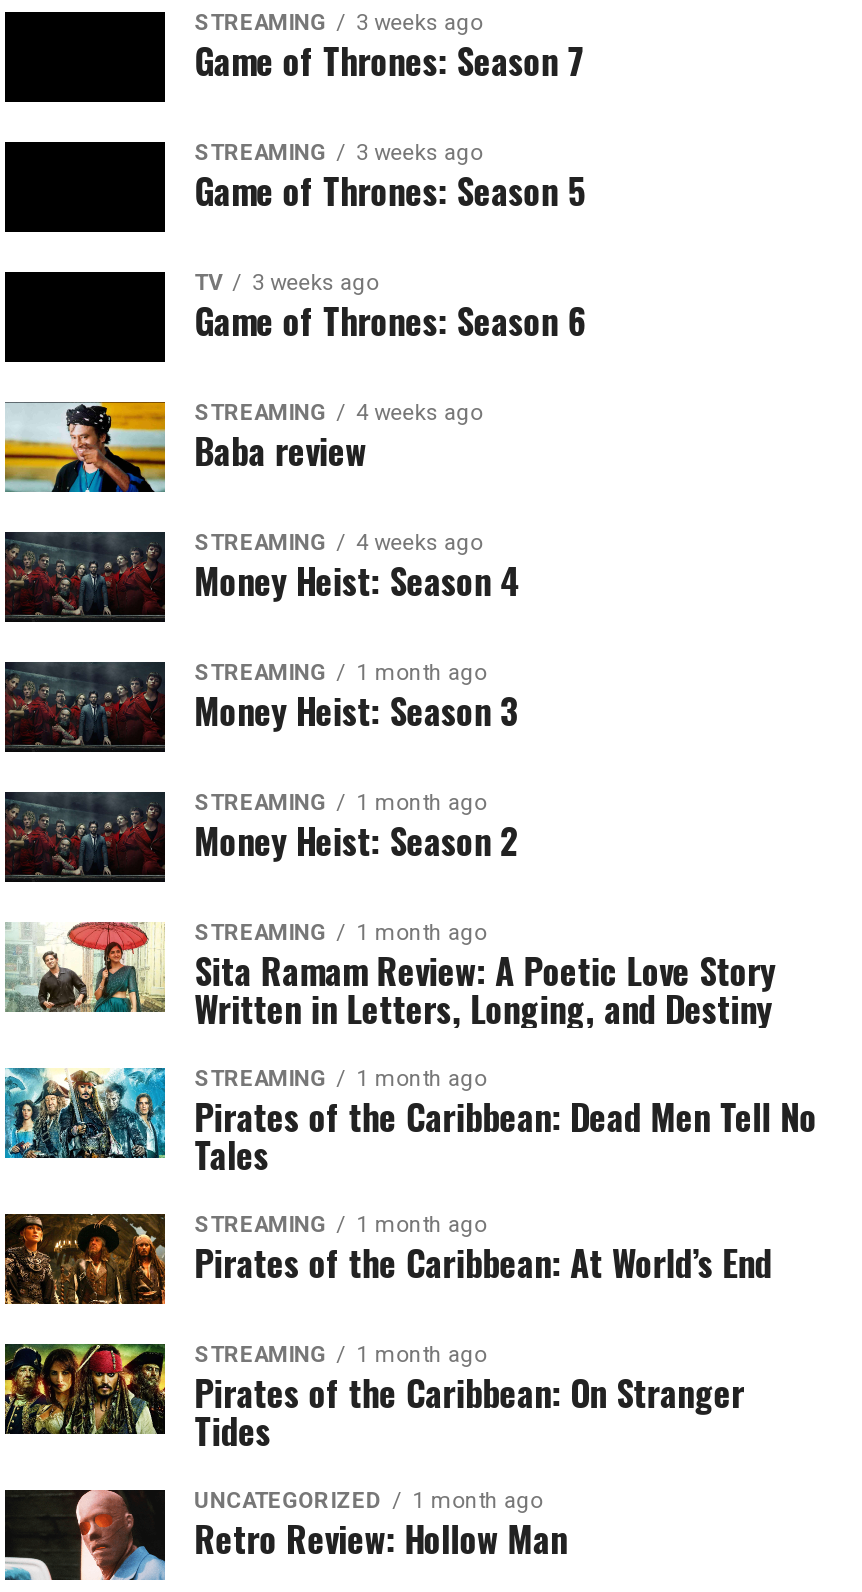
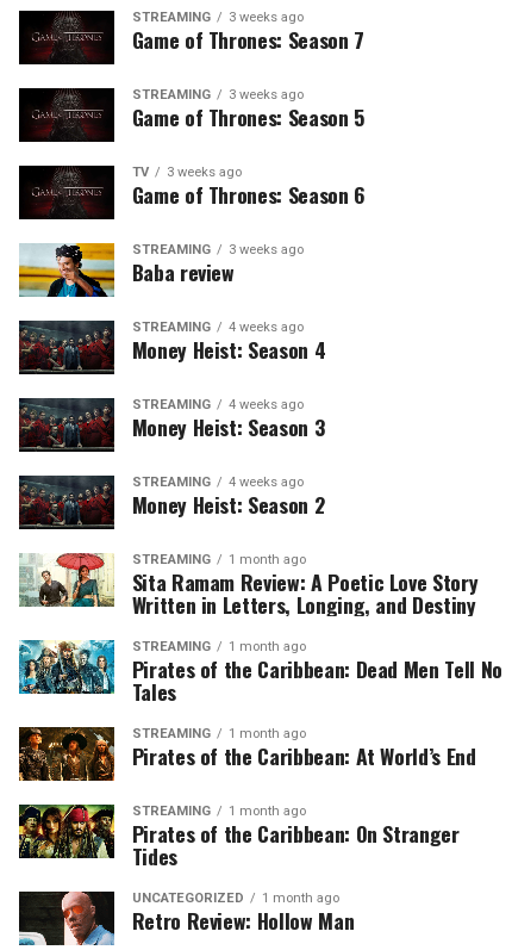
+ [image]

+ [image]

+ [image]

- STREAMING 4 weeks ago
+ STREAMING 3 weeks ago

- STREAMING 1 month ago
+ STREAMING 4 weeks ago

- STREAMING 1 month ago
+ STREAMING 4 weeks ago
